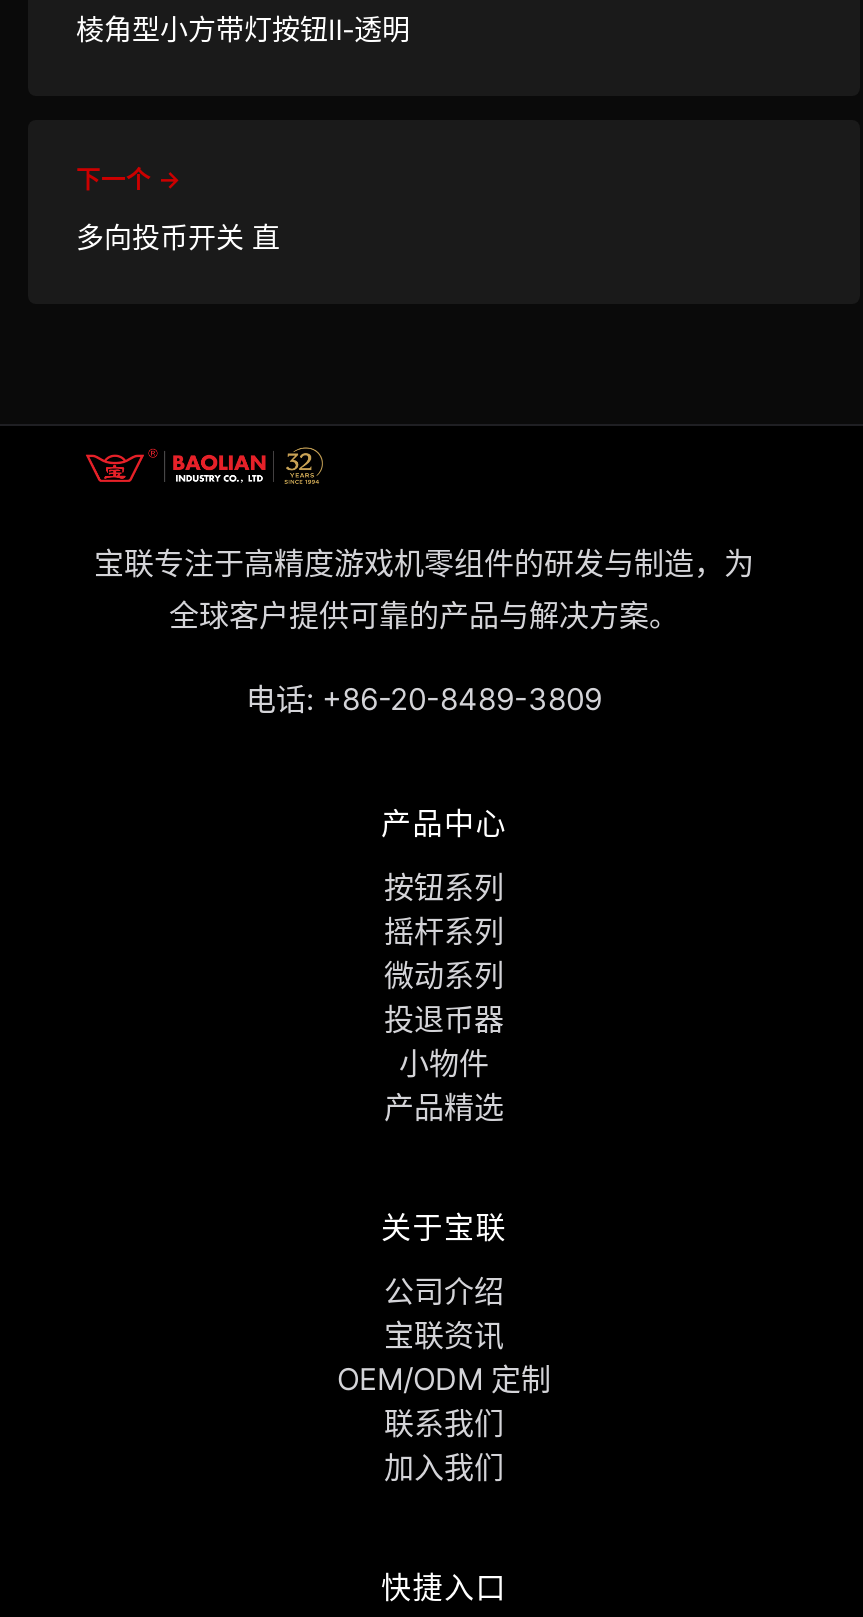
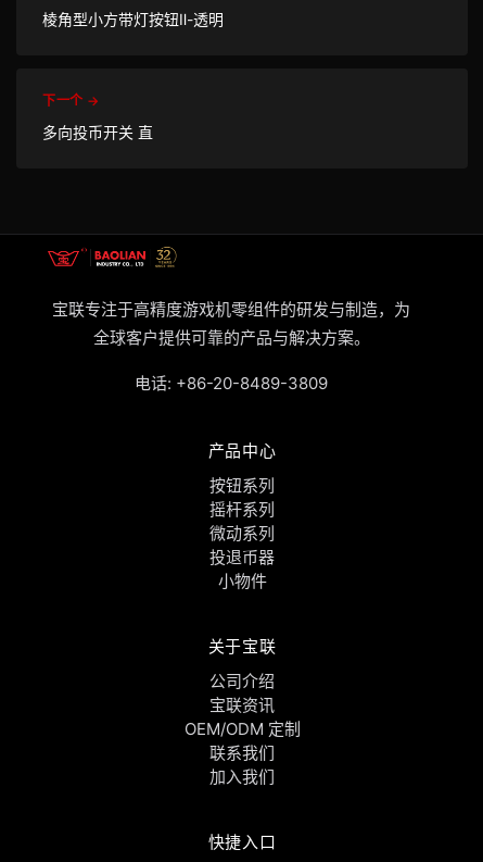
- 产品精选
